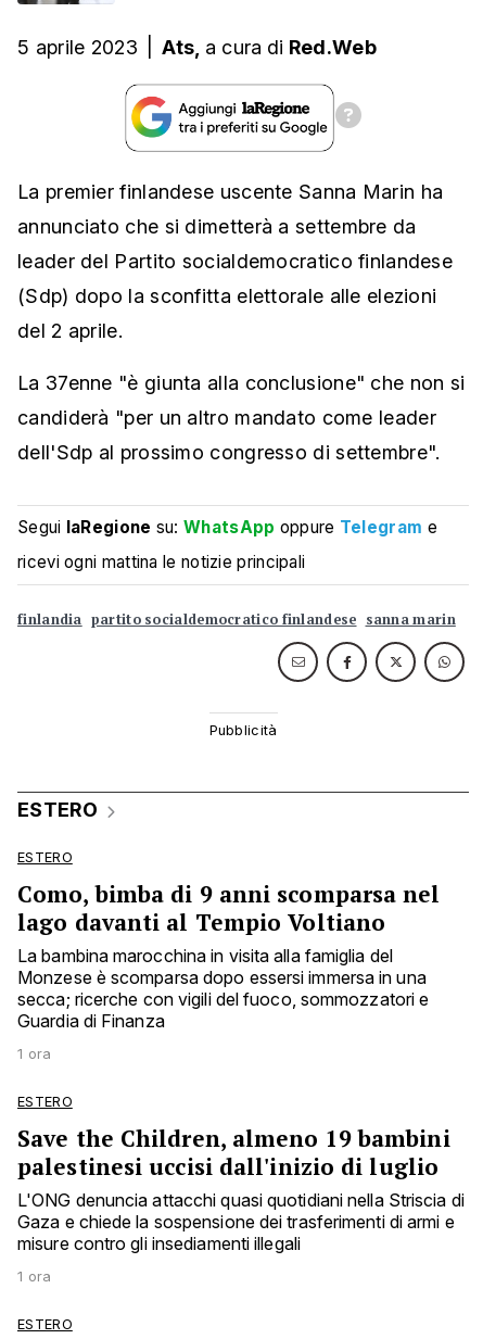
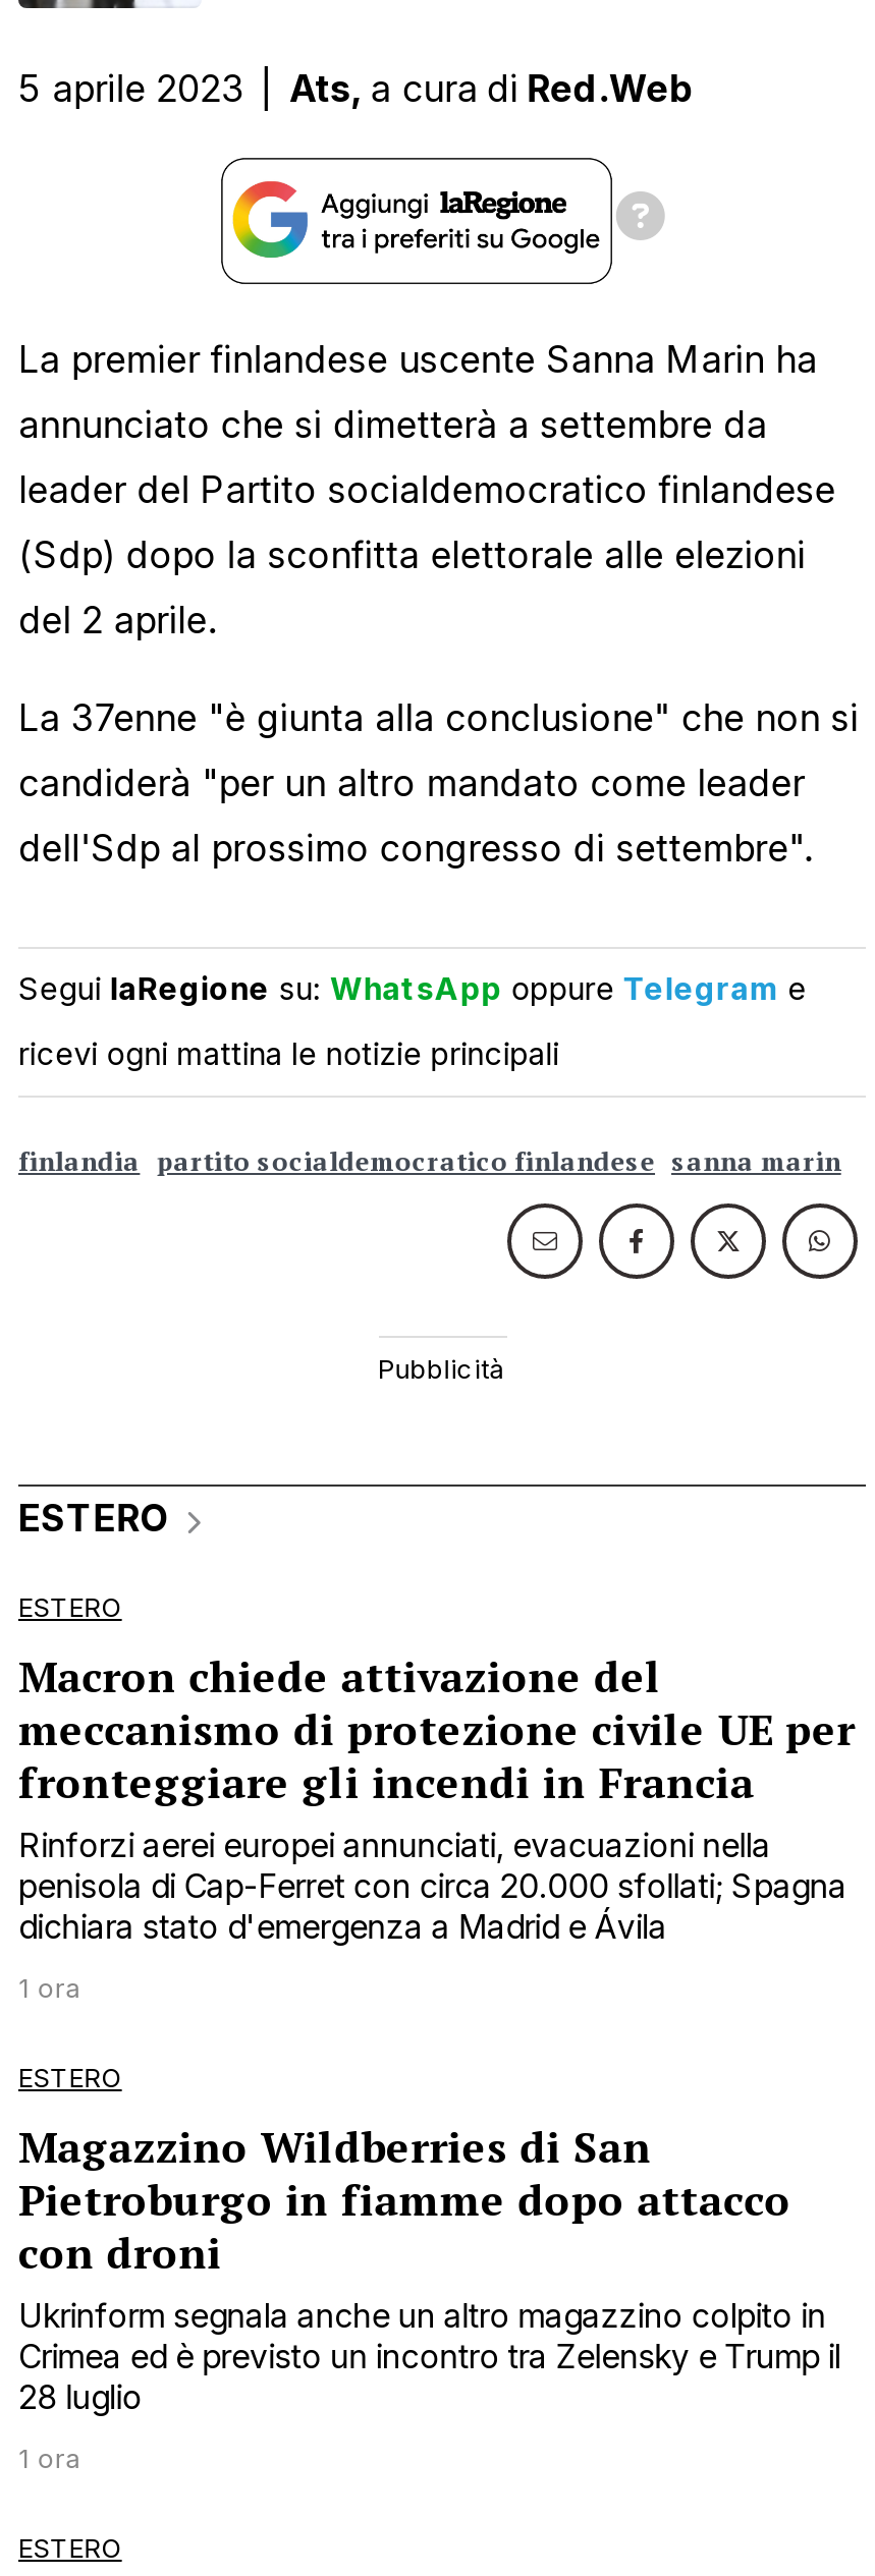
- Como, bimba di 9 anni scomparsa nel
- lago davanti al Tempio Voltiano
- La bambina marocchina in visita alla famiglia del
- Monzese è scomparsa dopo essersi immersa in una
- secca; ricerche con vigili del fuoco, sommozzatori e
- Guardia di Finanza
+ Macron chiede attivazione del
+ meccanismo di protezione civile UE per
+ fronteggiare gli incendi in Francia
+ Rinforzi aerei europei annunciati, evacuazioni nella
+ penisola di Cap-Ferret con circa 20.000 sfollati; Spagna
+ dichiara stato d'emergenza a Madrid e Ávila

- Save the Children, almeno 19 bambini
- palestinesi uccisi dall'inizio di luglio
- L'ONG denuncia attacchi quasi quotidiani nella Striscia di
- Gaza e chiede la sospensione dei trasferimenti di armi e
- misure contro gli insediamenti illegali
+ Magazzino Wildberries di San
+ Pietroburgo in fiamme dopo attacco
+ con droni
+ Ukrinform segnala anche un altro magazzino colpito in
+ Crimea ed è previsto un incontro tra Zelensky e Trump il
+ 28 luglio
